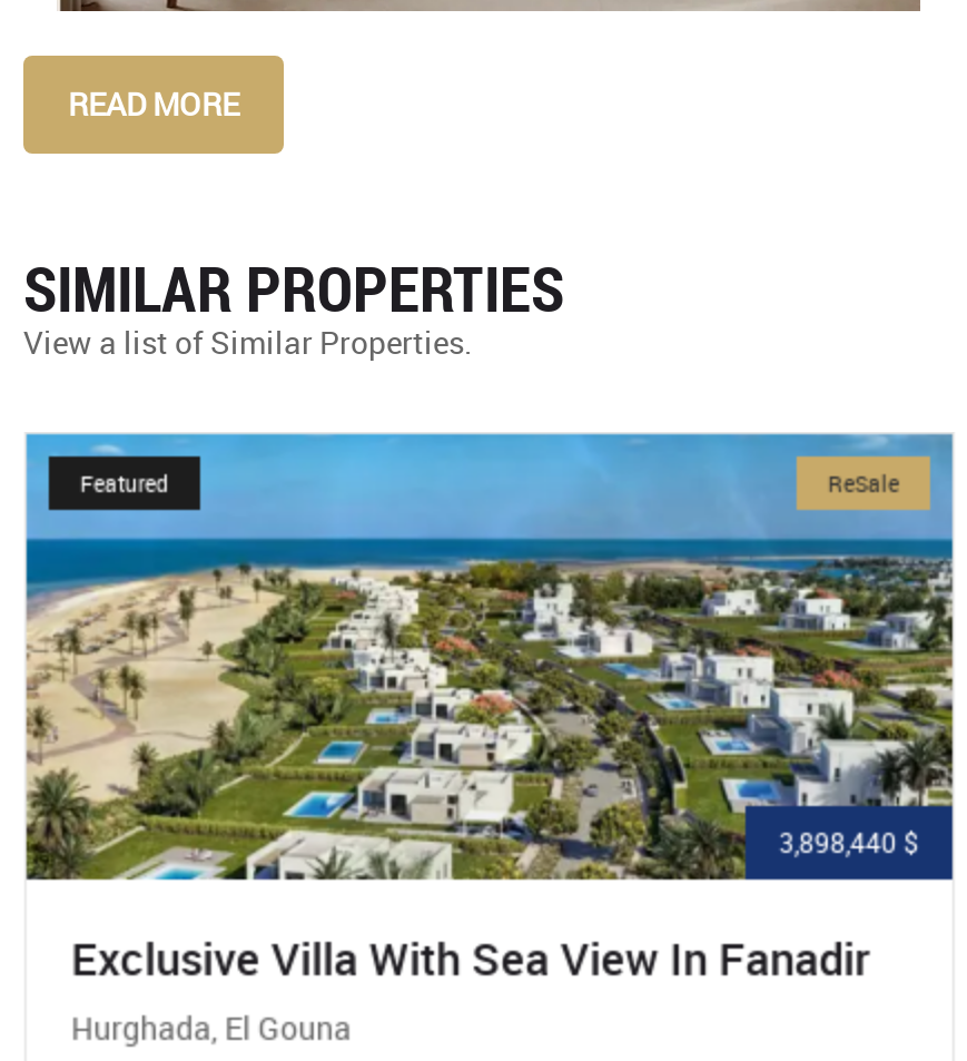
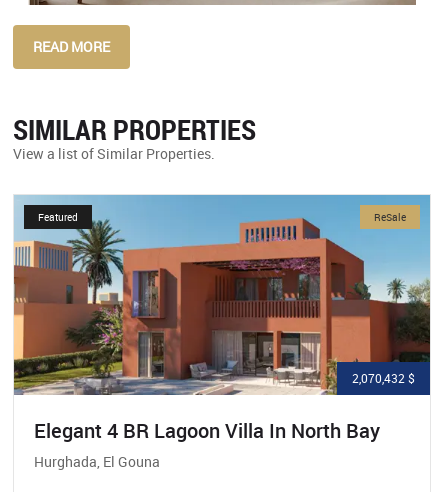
- [image]
- 3,898,440 $
+ [image]
+ 2,070,432 $

- Exclusive Villa With Sea View In Fanadir
+ Elegant 4 BR Lagoon Villa In North Bay
